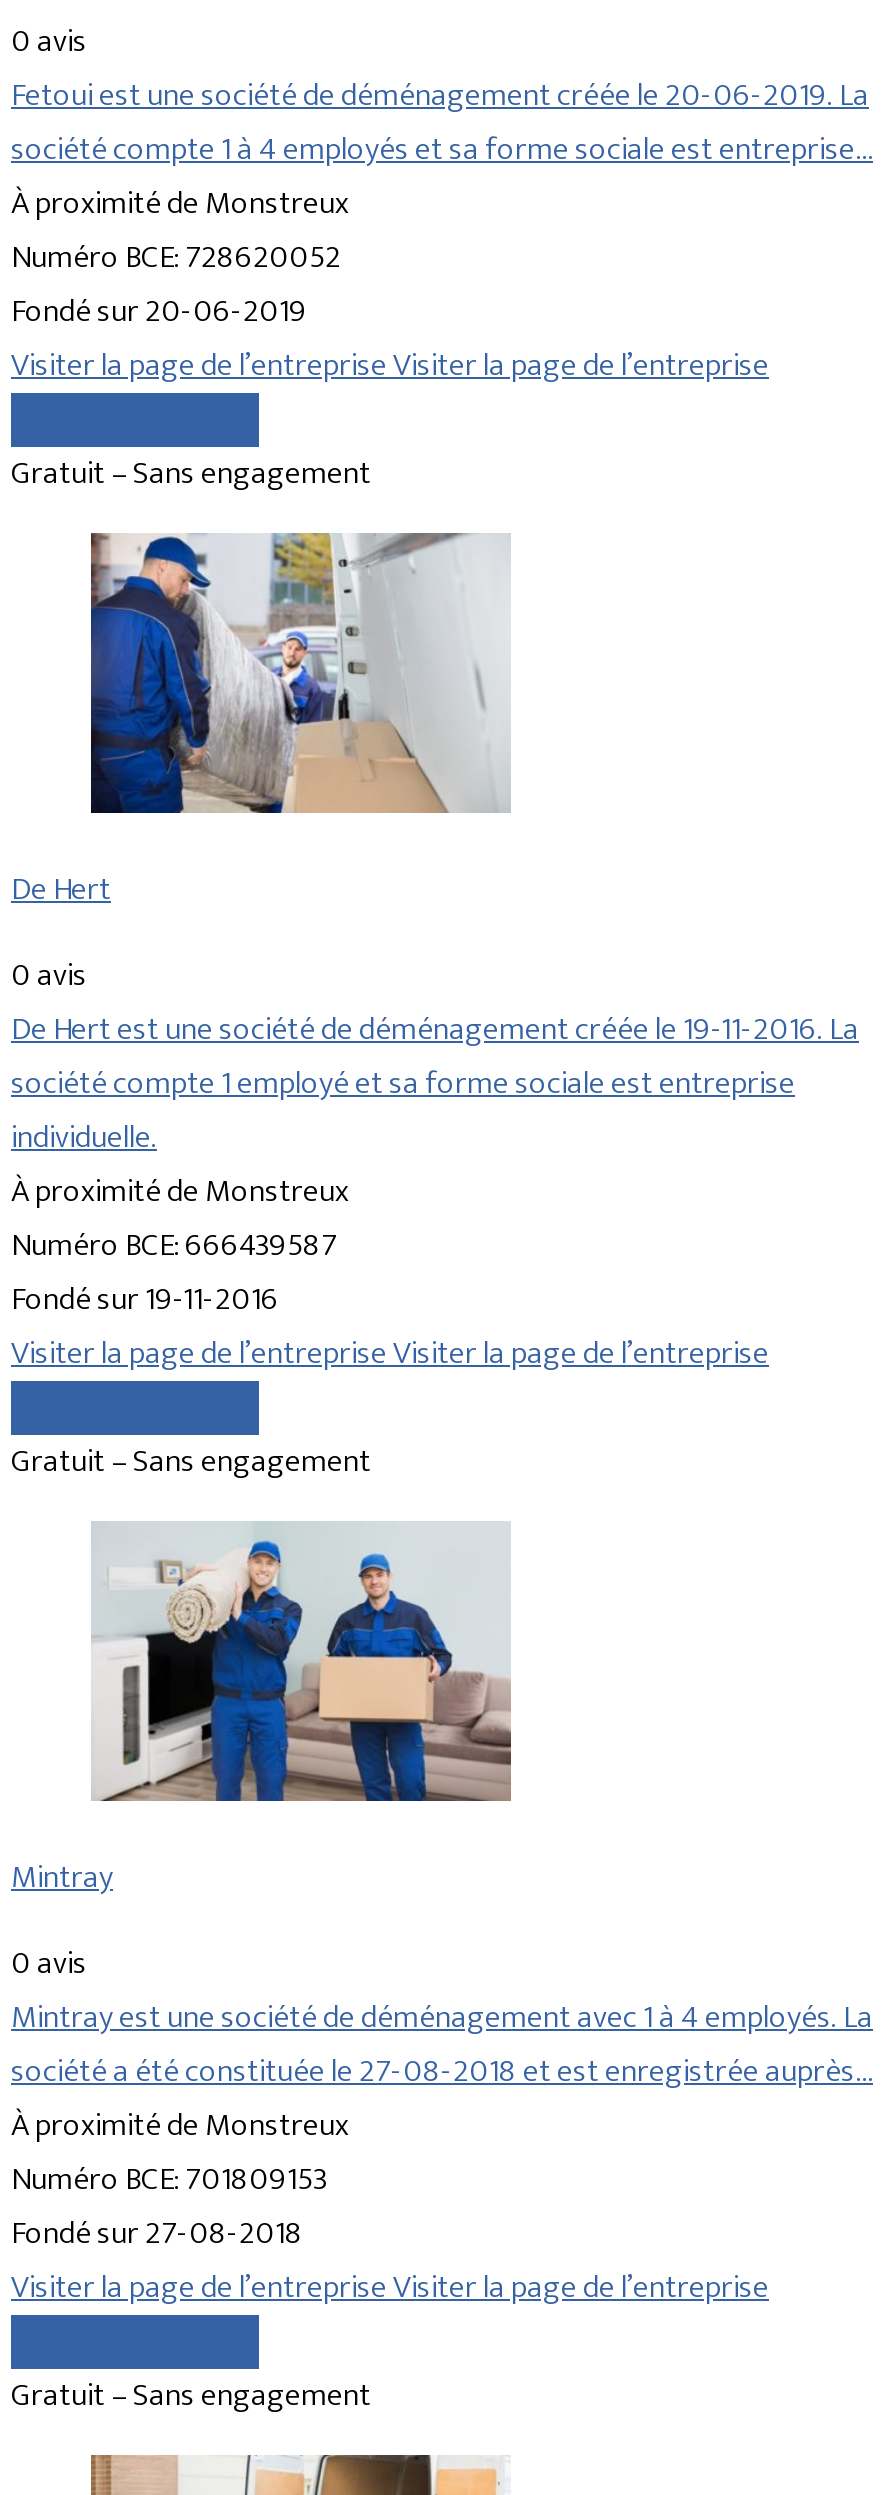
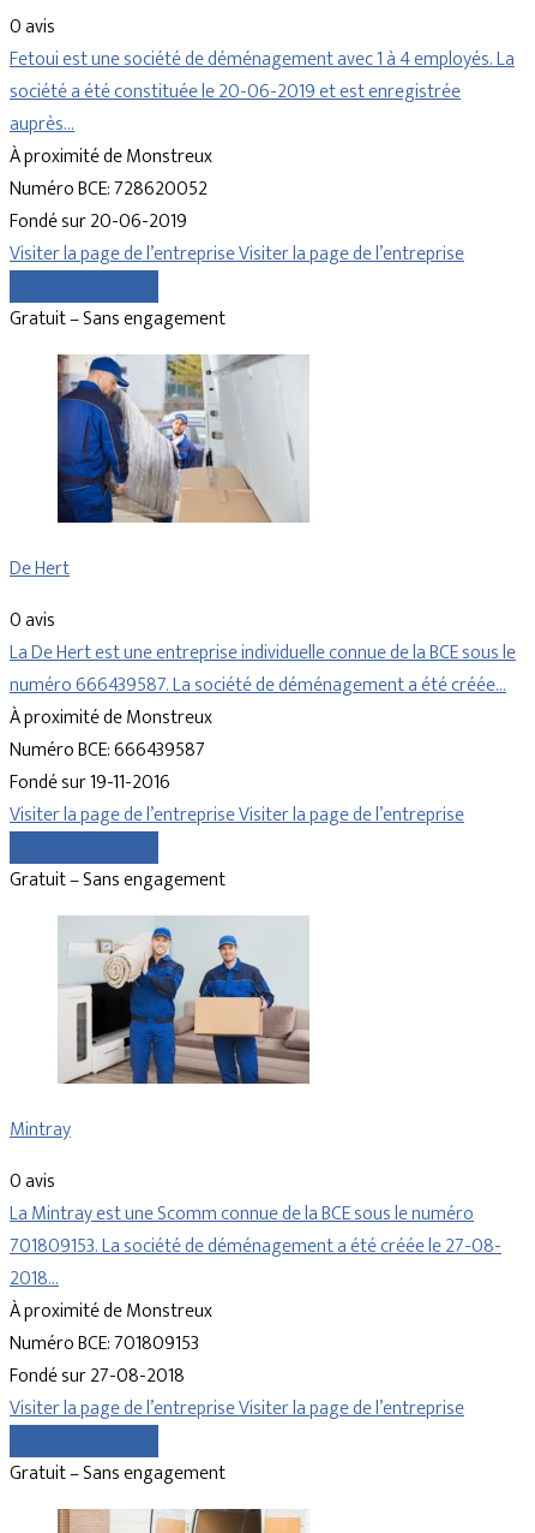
- Fetoui est une société de déménagement créée le 20-06-2019. La
- société compte 1 à 4 employés et sa forme sociale est entreprise…
+ Fetoui est une société de déménagement avec 1 à 4 employés. La
+ société a été constituée le 20-06-2019 et est enregistrée
+ auprès…

- De Hert est une société de déménagement créée le 19-11-2016. La
- société compte 1 employé et sa forme sociale est entreprise
- individuelle.
+ La De Hert est une entreprise individuelle connue de la BCE sous le
+ numéro 666439587. La société de déménagement a été créée…

- Mintray est une société de déménagement avec 1 à 4 employés. La
- société a été constituée le 27-08-2018 et est enregistrée auprès…
+ La Mintray est une Scomm connue de la BCE sous le numéro
+ 701809153. La société de déménagement a été créée le 27-08-
+ 2018…
